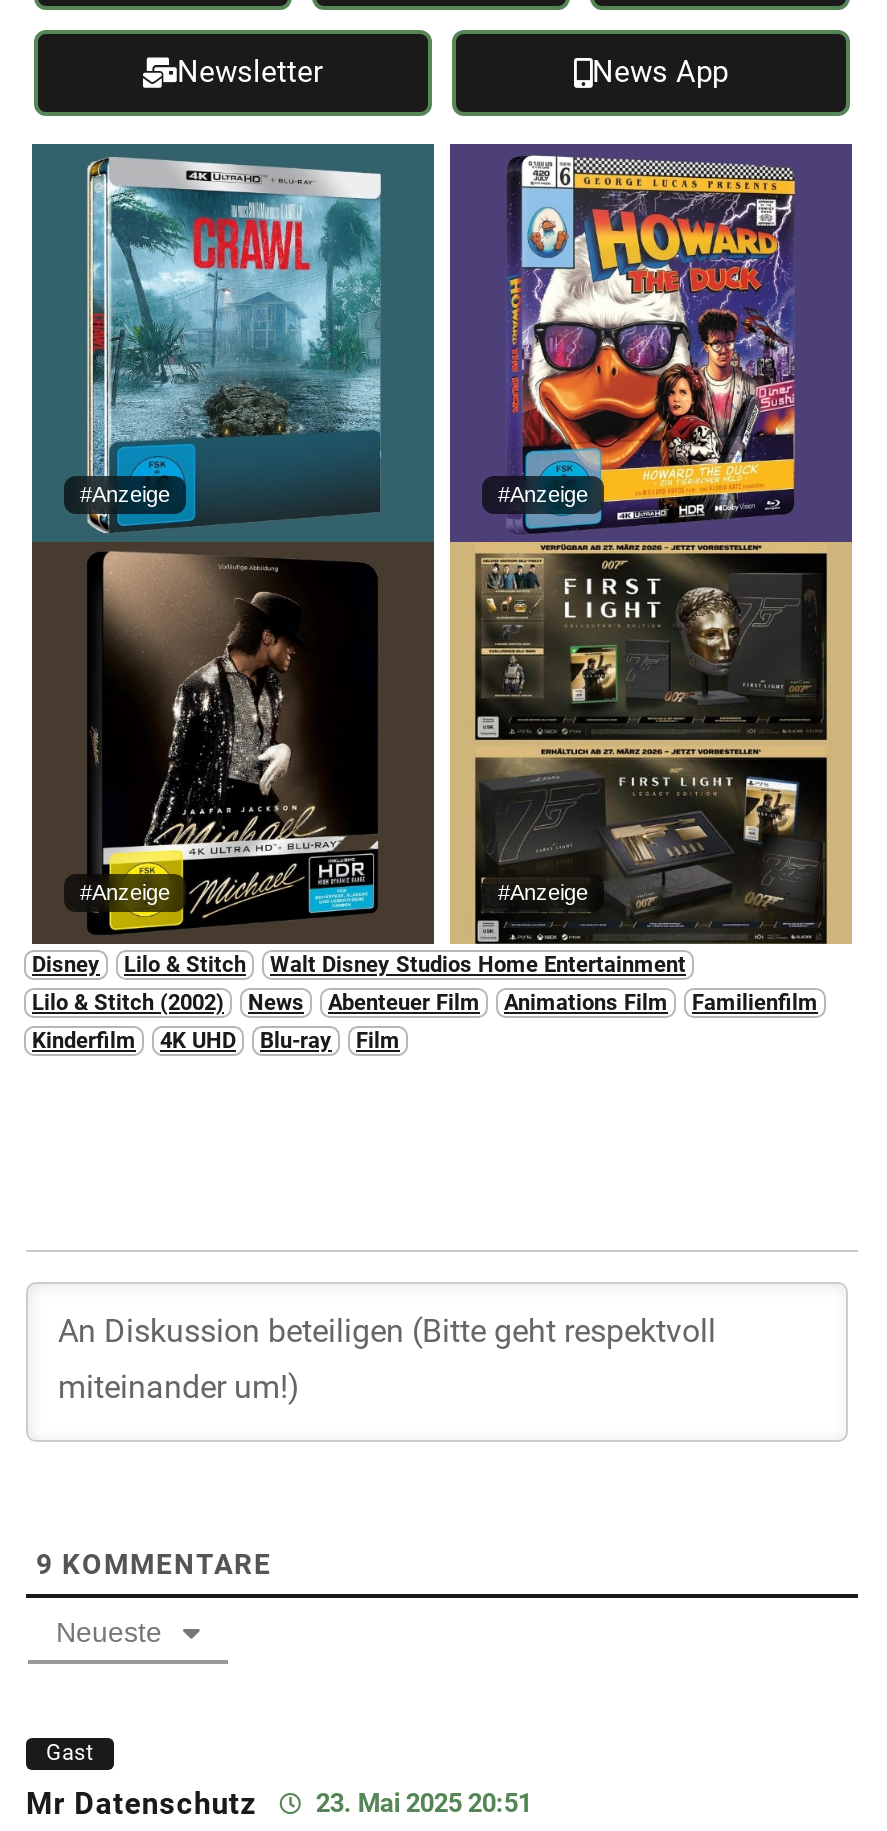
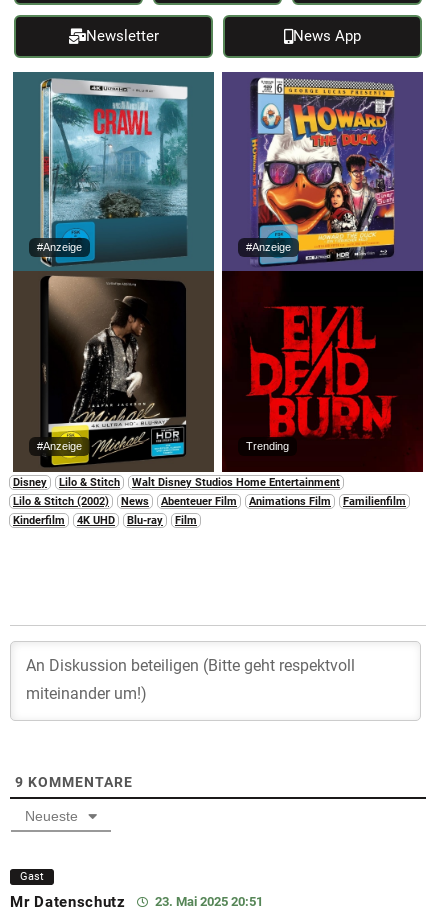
- [image]
- #Anzeige
+ [image]
+ Trending
